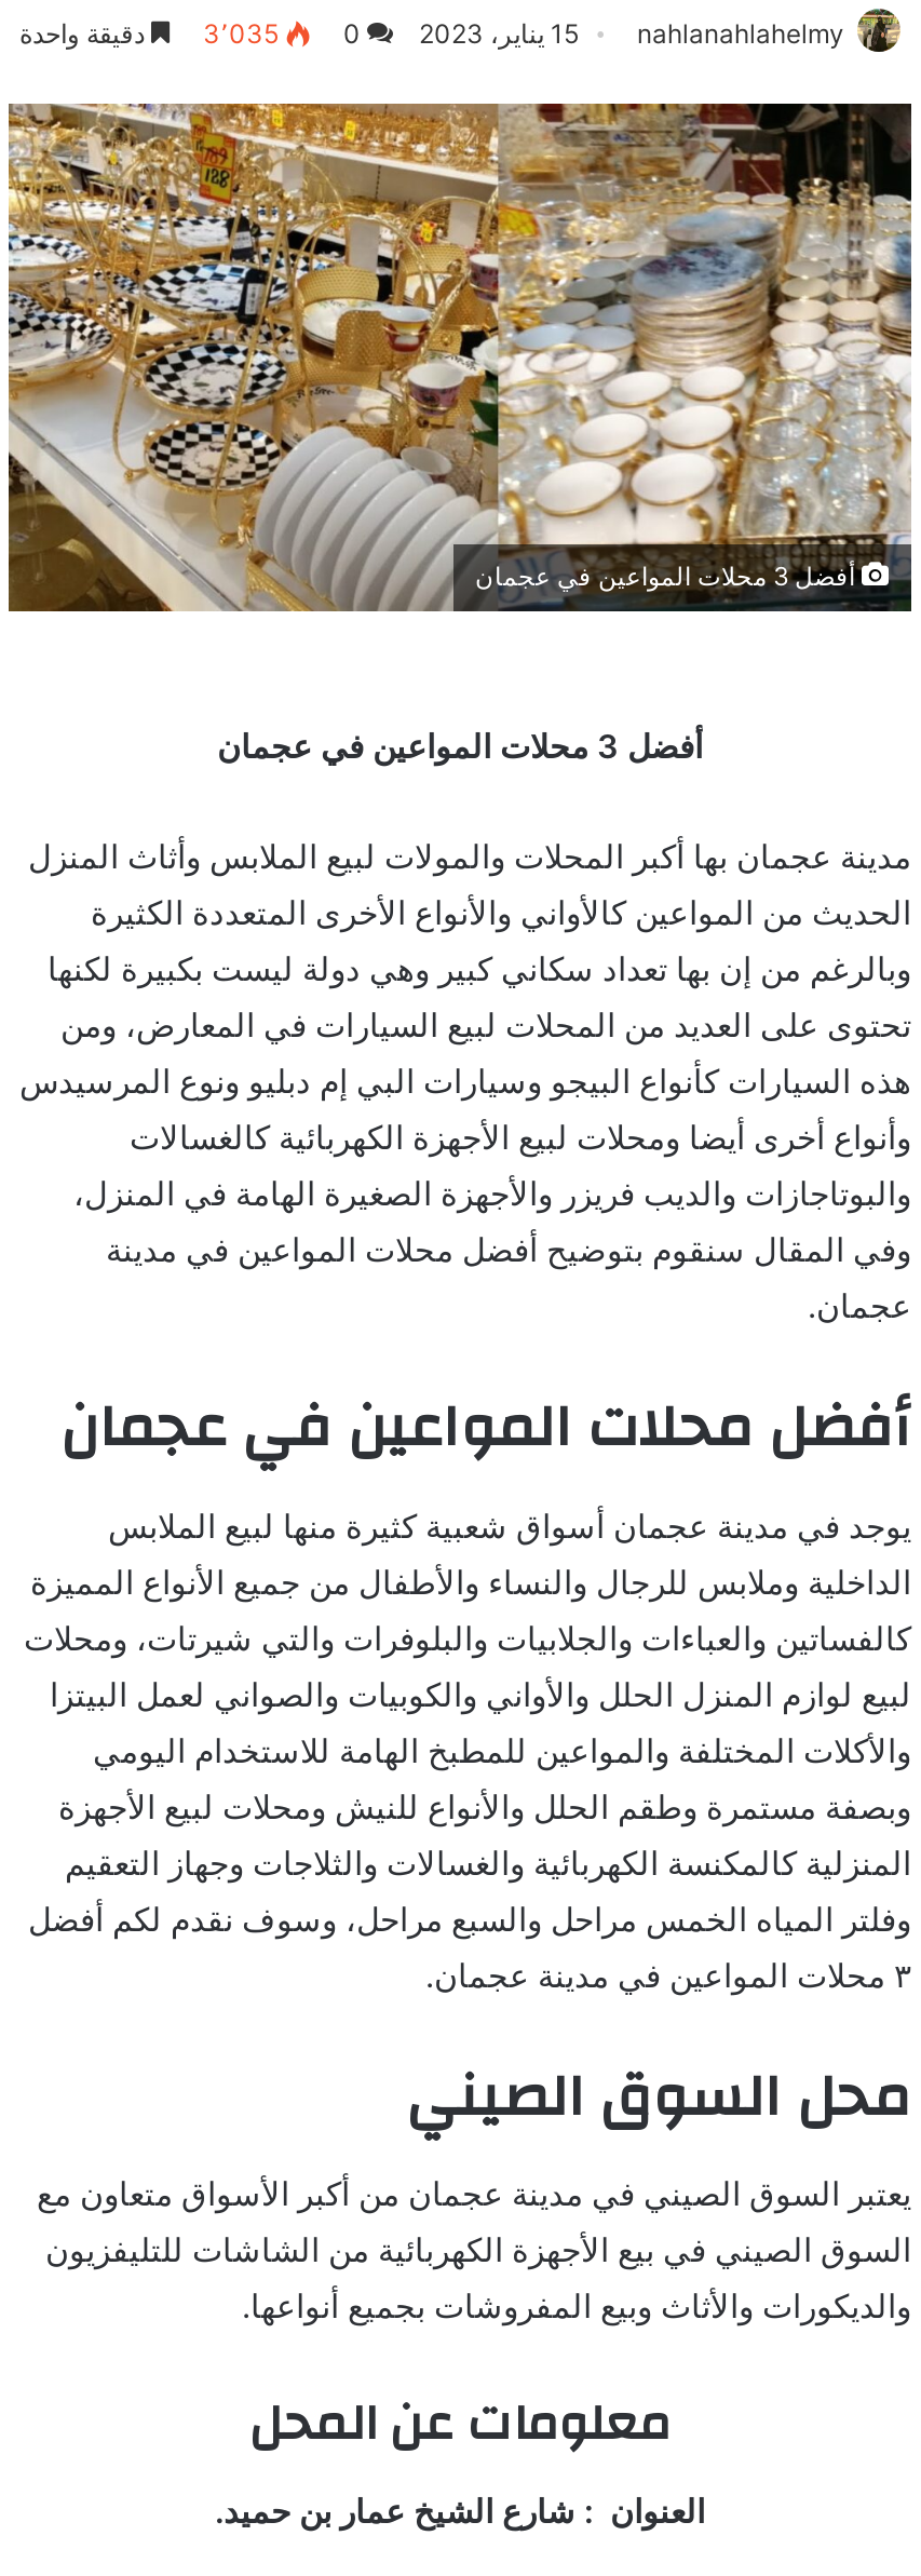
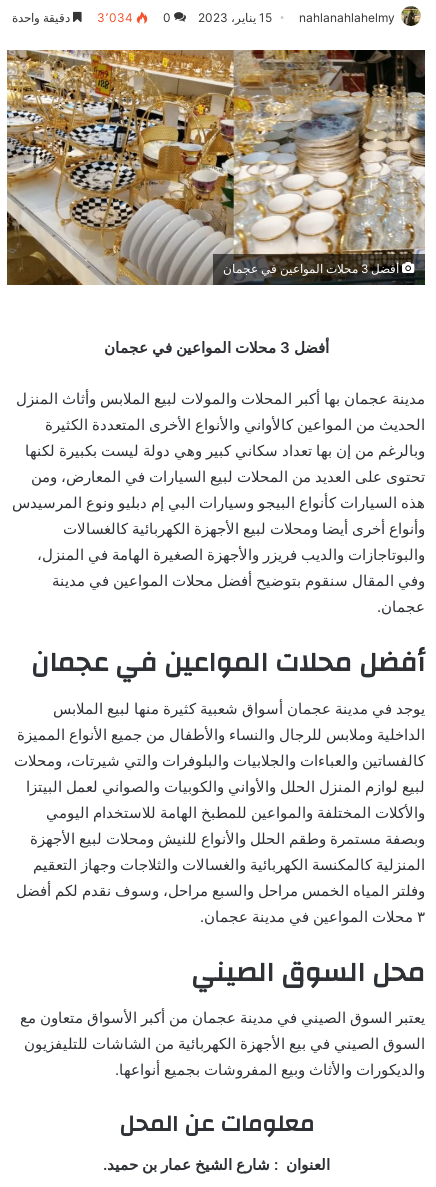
- 0 3٬035 دقيقة واحدة
+ 0 3٬034 دقيقة واحدة
